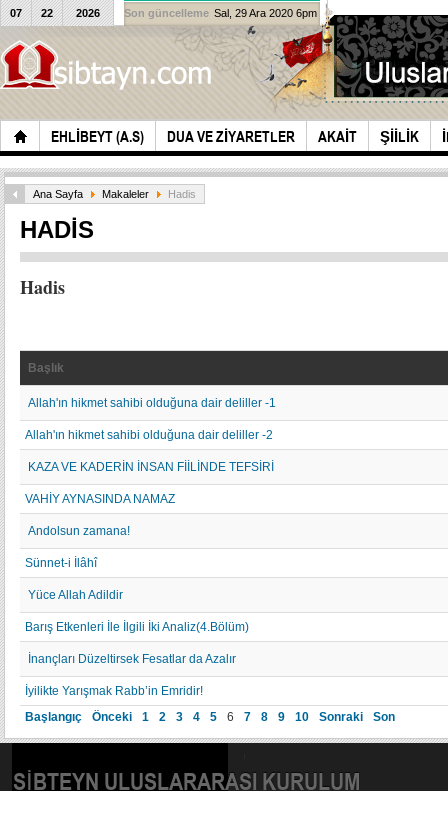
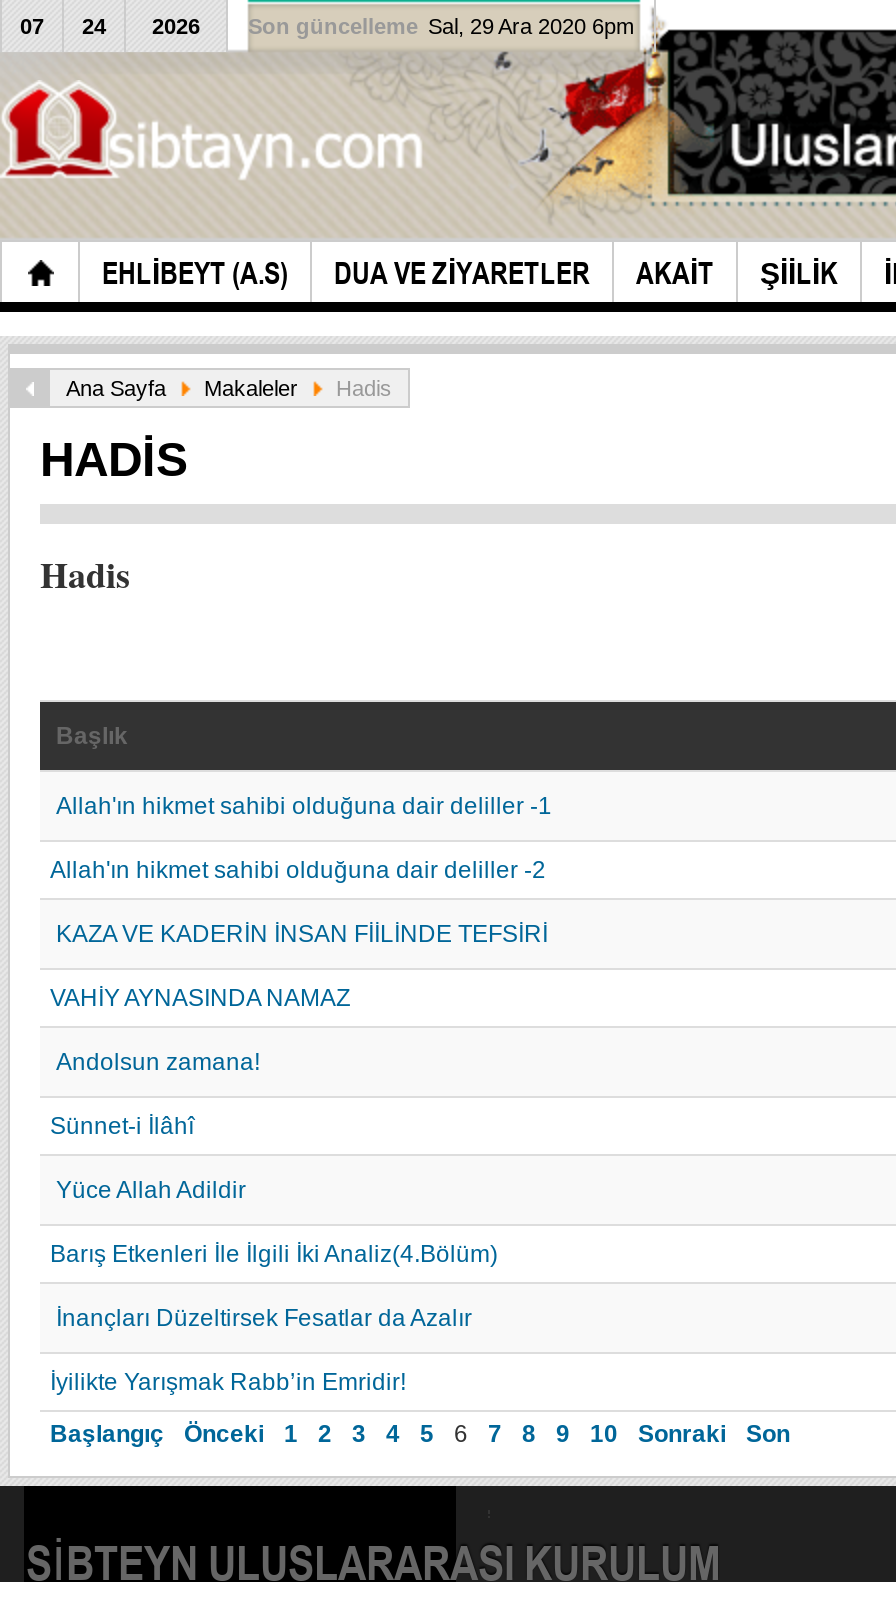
- 22
+ 24
